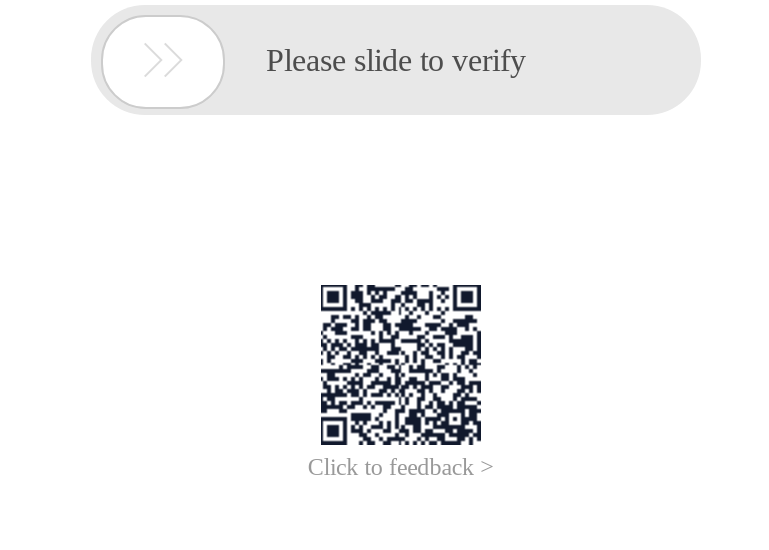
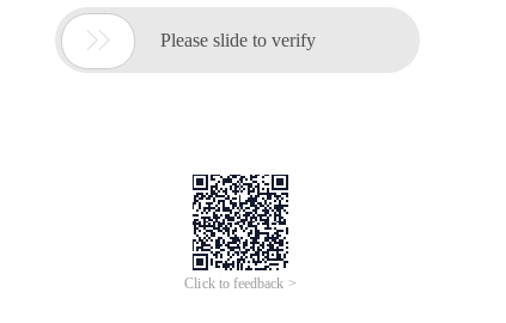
- [image]
+ [image]
